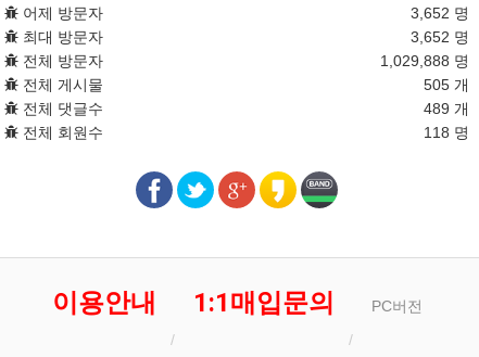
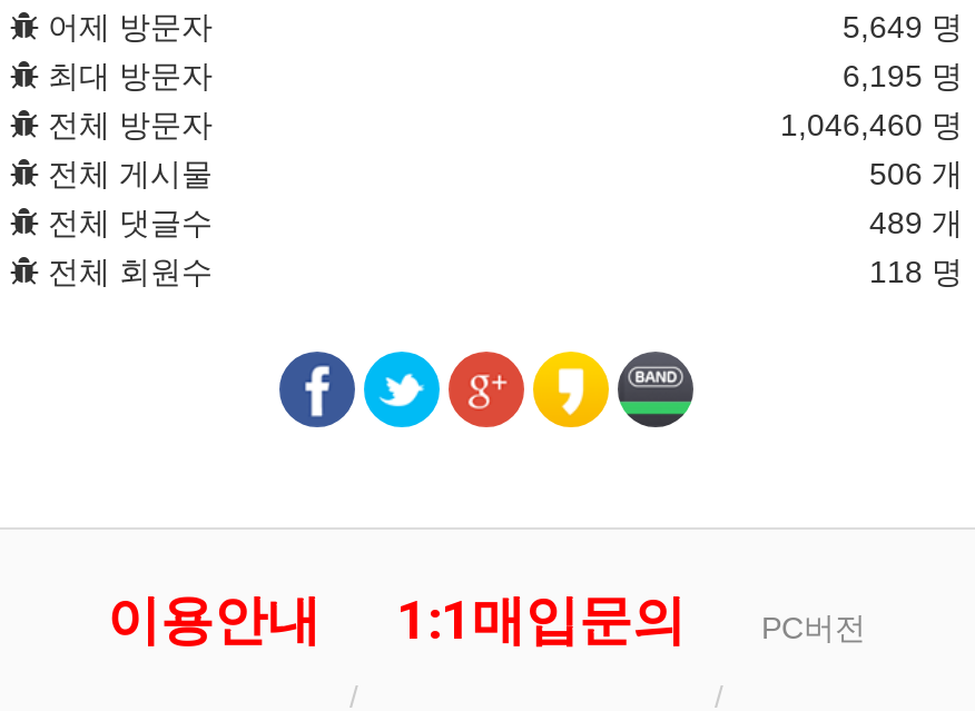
- 3,652 명
+ 5,649 명

- 3,652 명
+ 6,195 명

- 1,029,888 명
+ 1,046,460 명

- 505 개
+ 506 개
